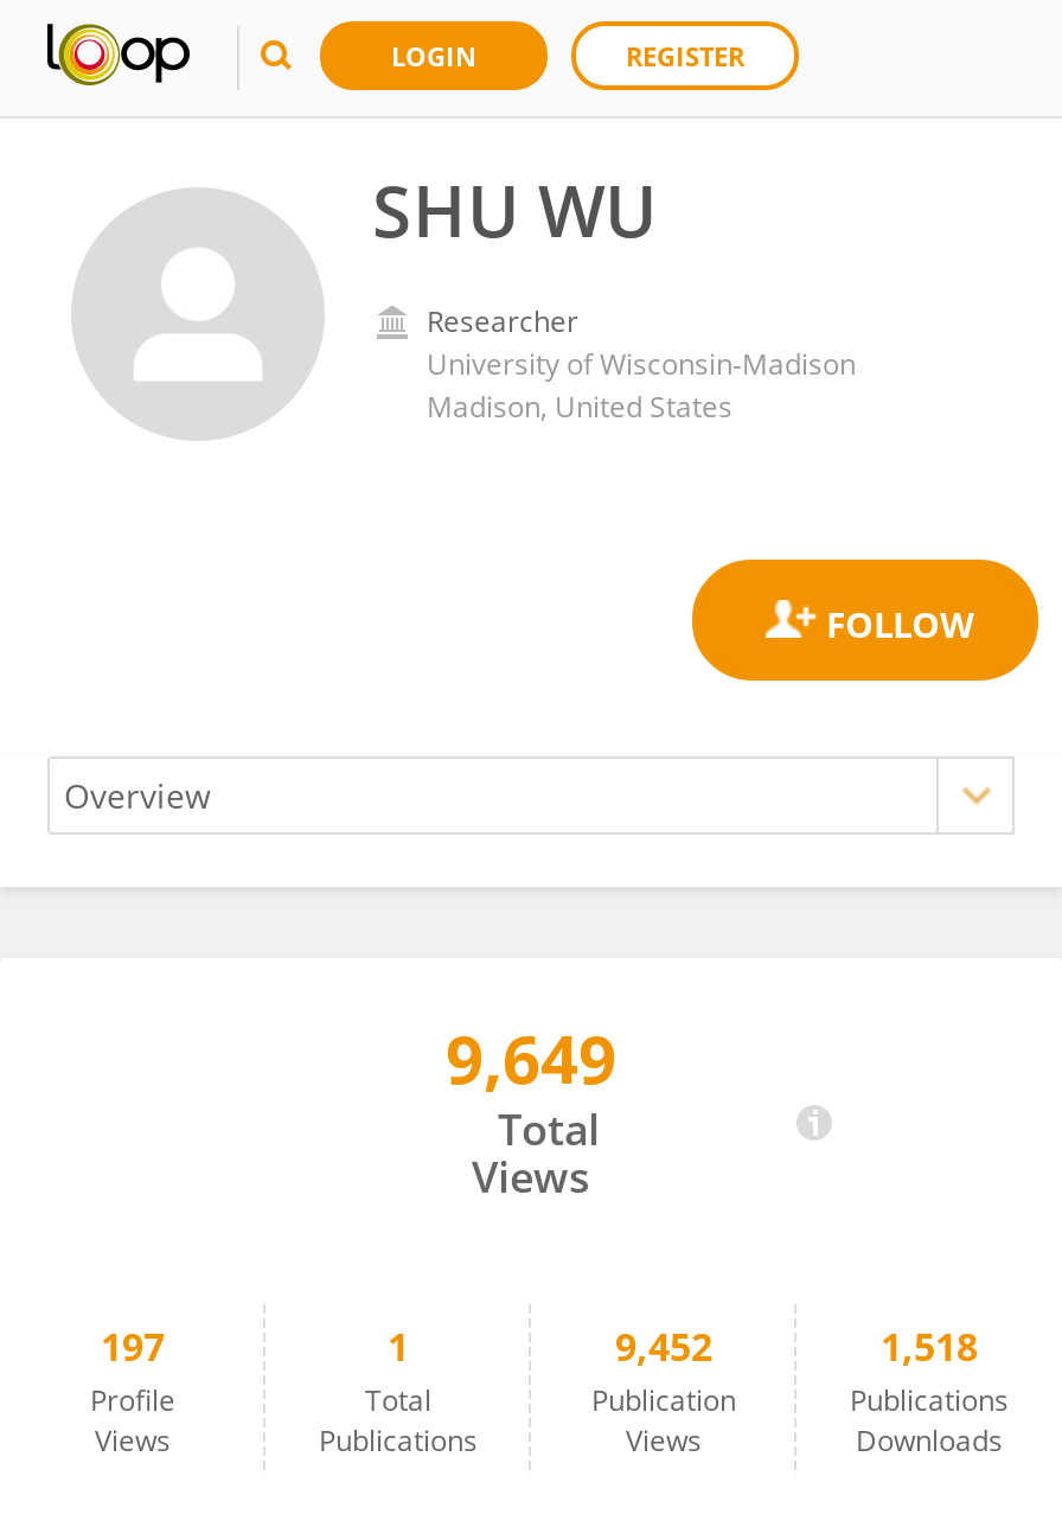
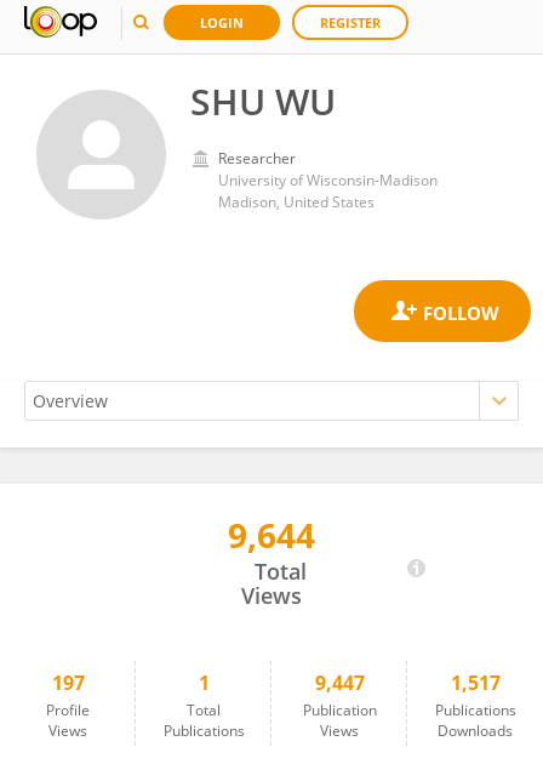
- 9,649
+ 9,644

- 9,452
+ 9,447

- 1,518
+ 1,517
